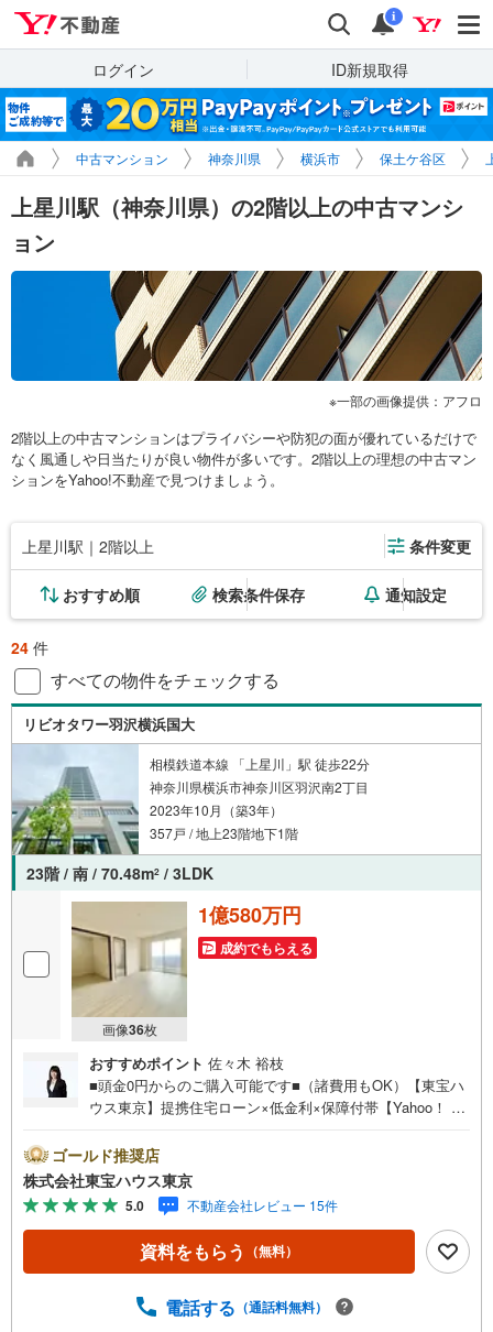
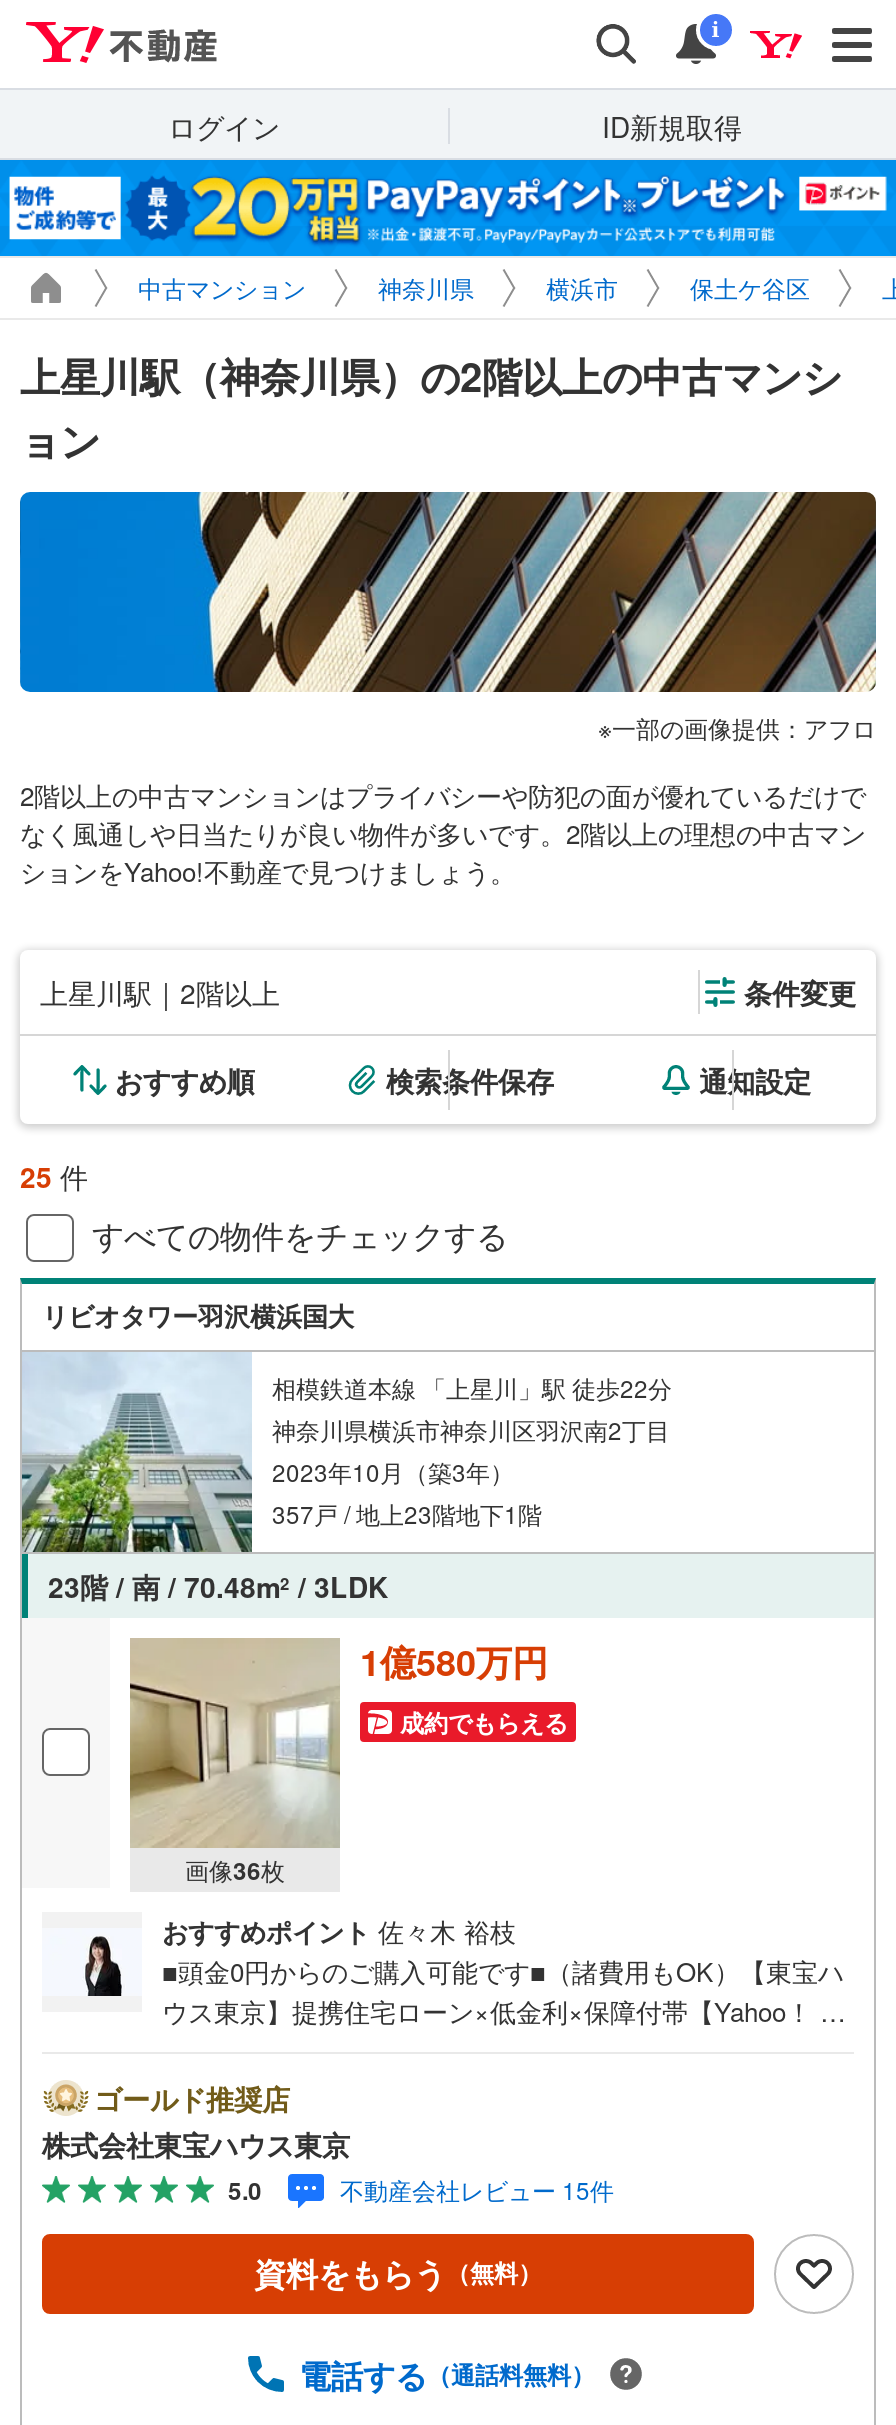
- 24件
+ 25件
